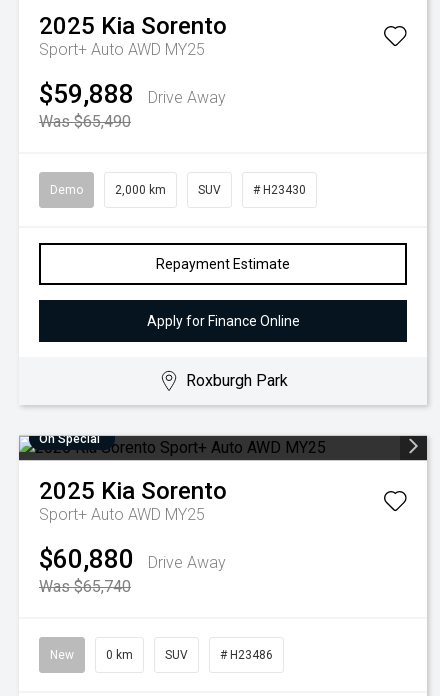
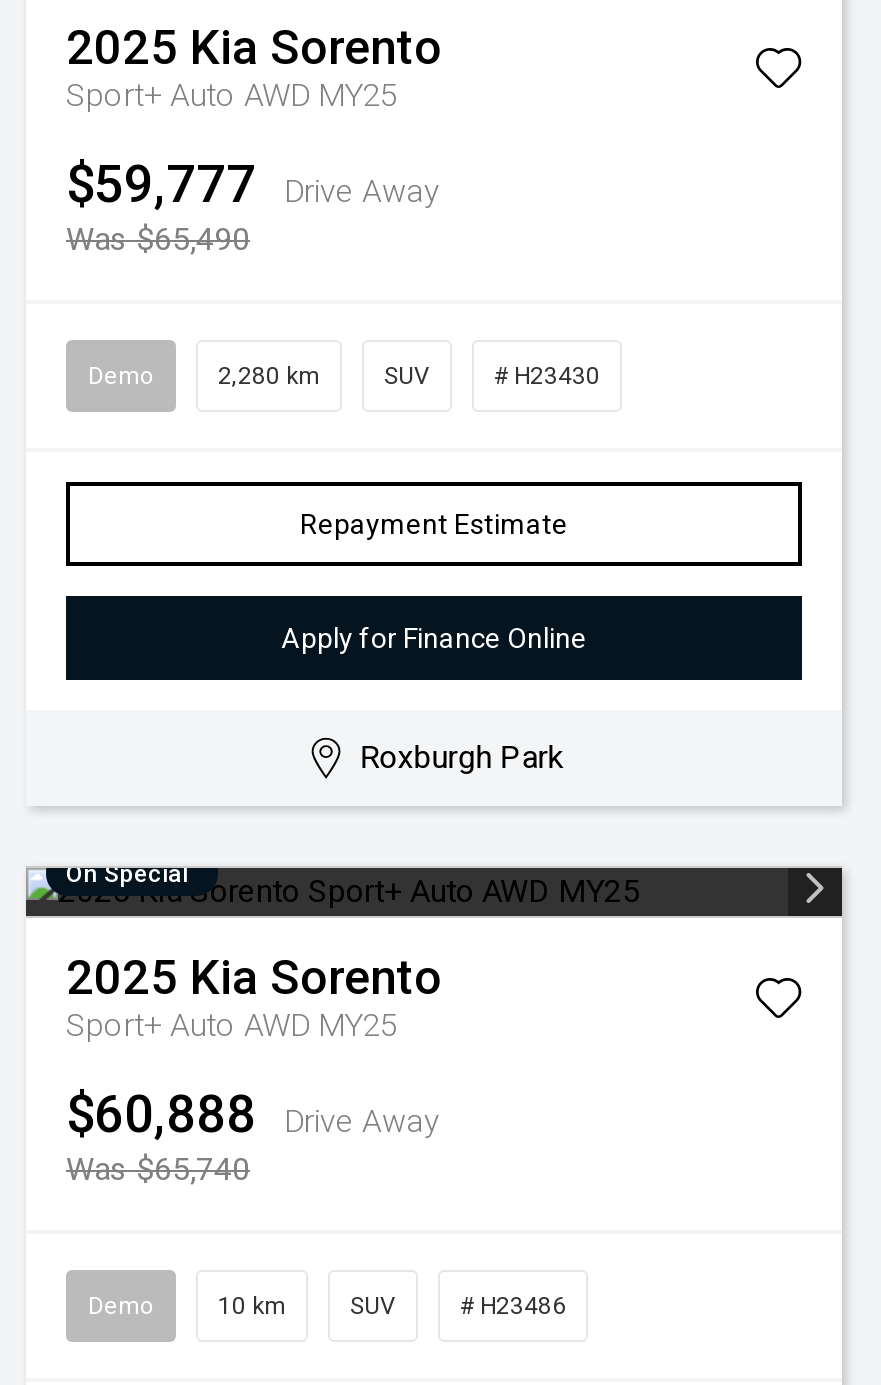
- $59,888 Drive Away
+ $59,777 Drive Away

- 2,000 km
+ 2,280 km

- $60,880 Drive Away
+ $60,888 Drive Away

- New
- 0 km
+ Demo
+ 10 km
